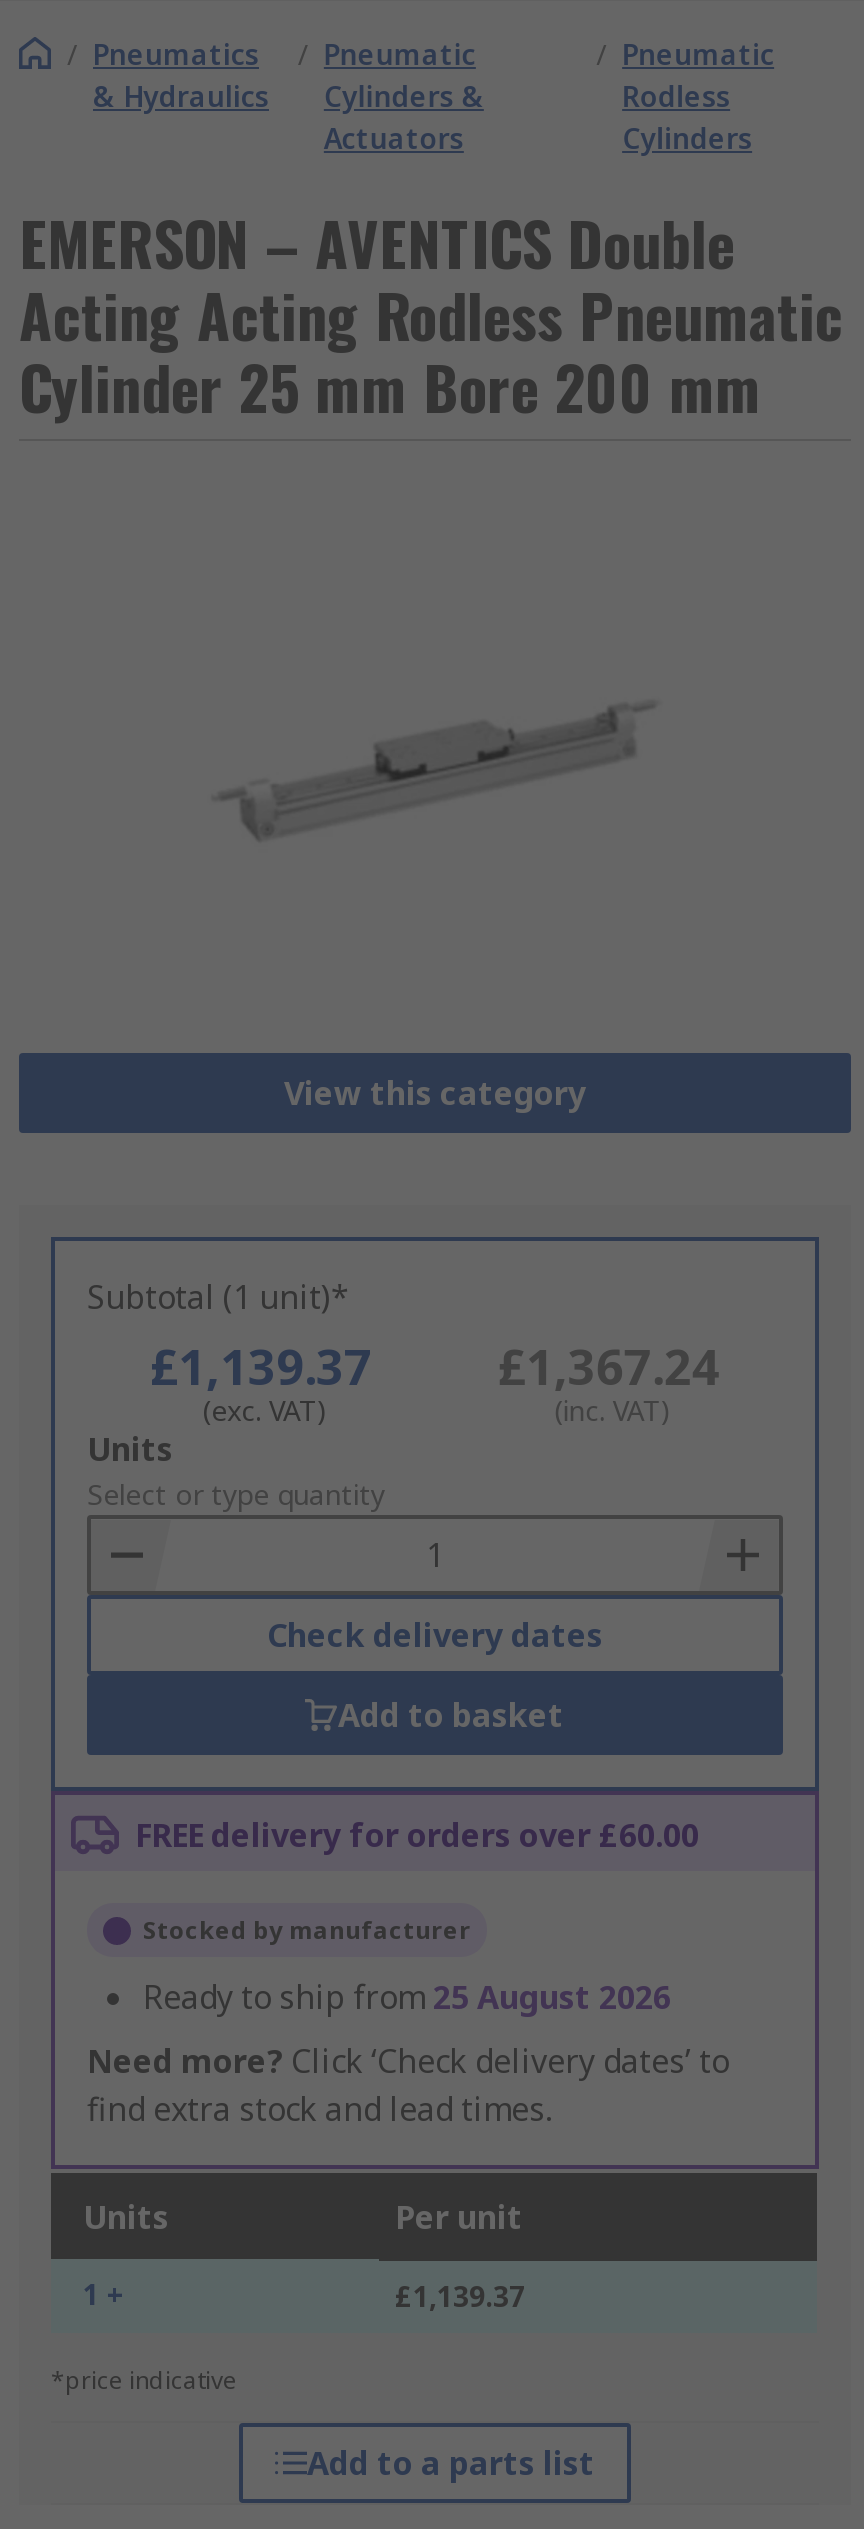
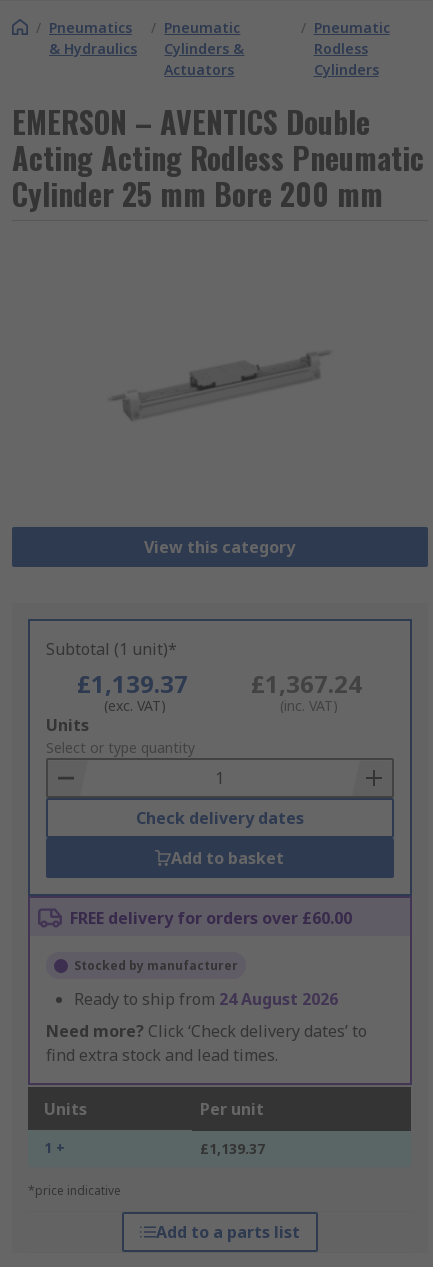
- Ready to ship from 25 August 2026
+ Ready to ship from 24 August 2026
